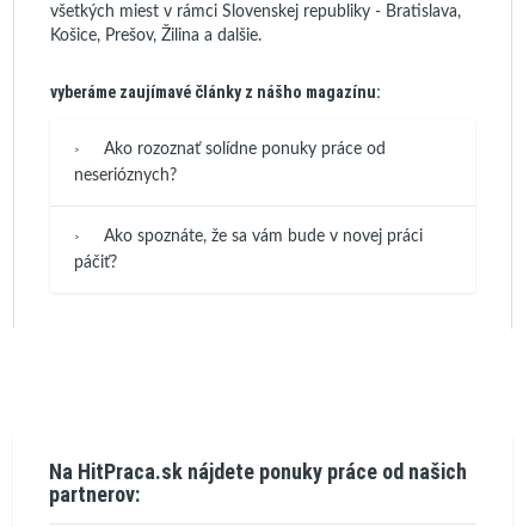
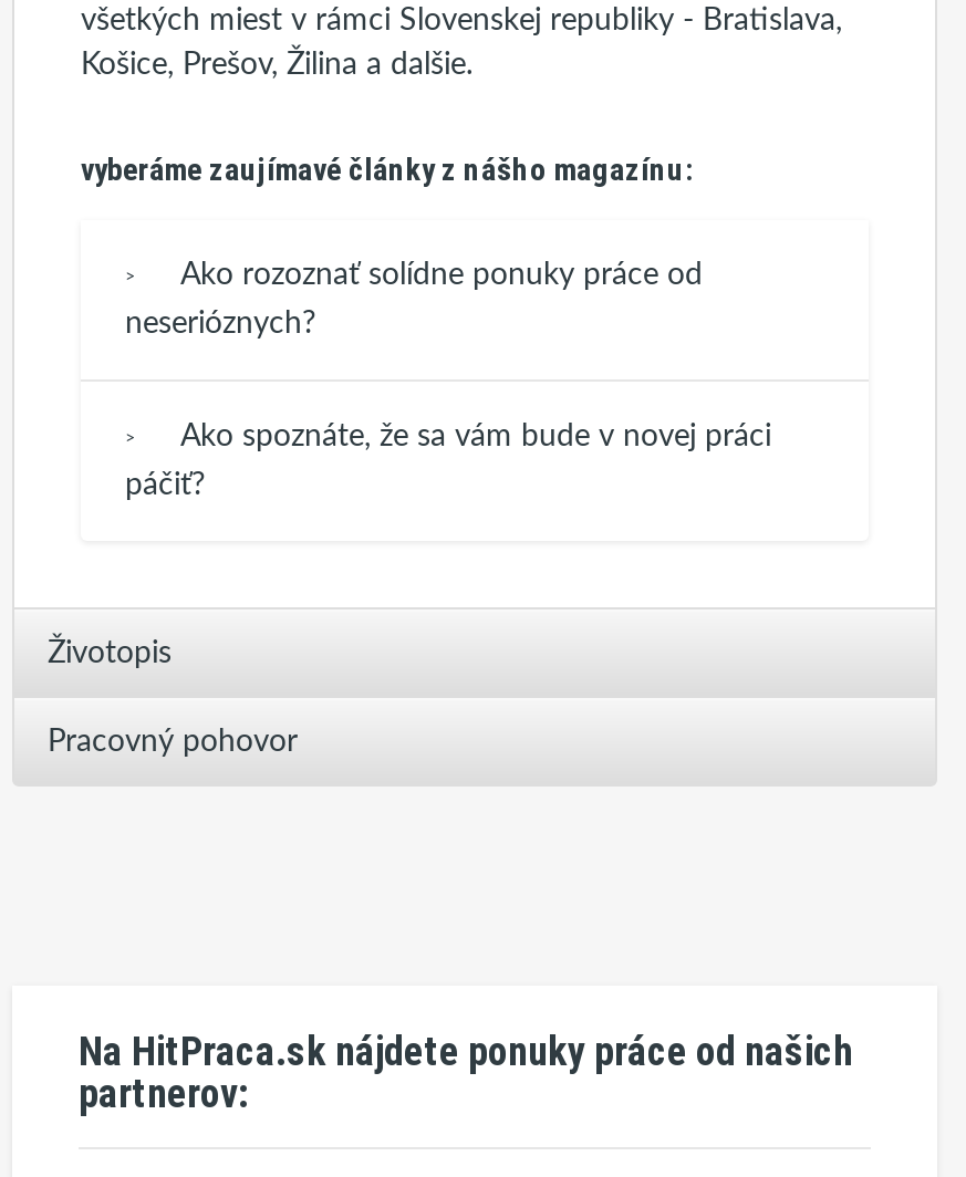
+ Životopis
+ Pracovný pohovor
